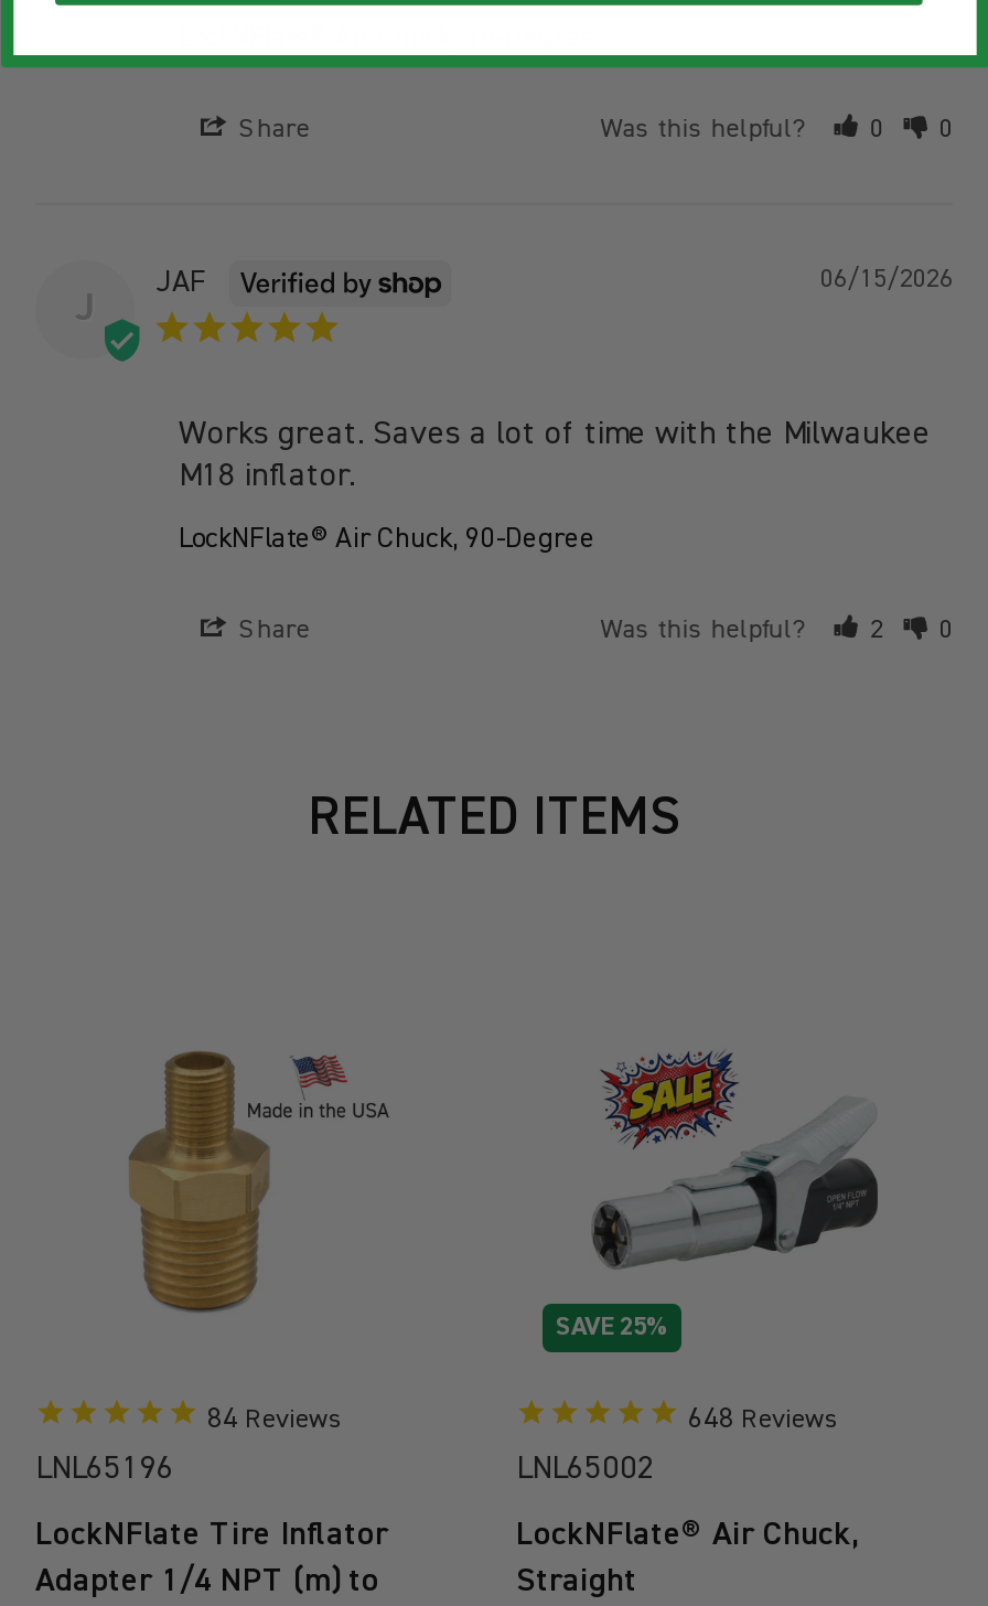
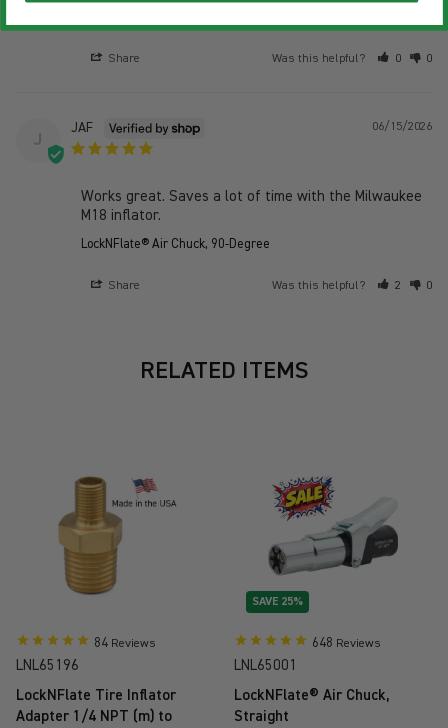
- LNL65002
+ LNL65001
